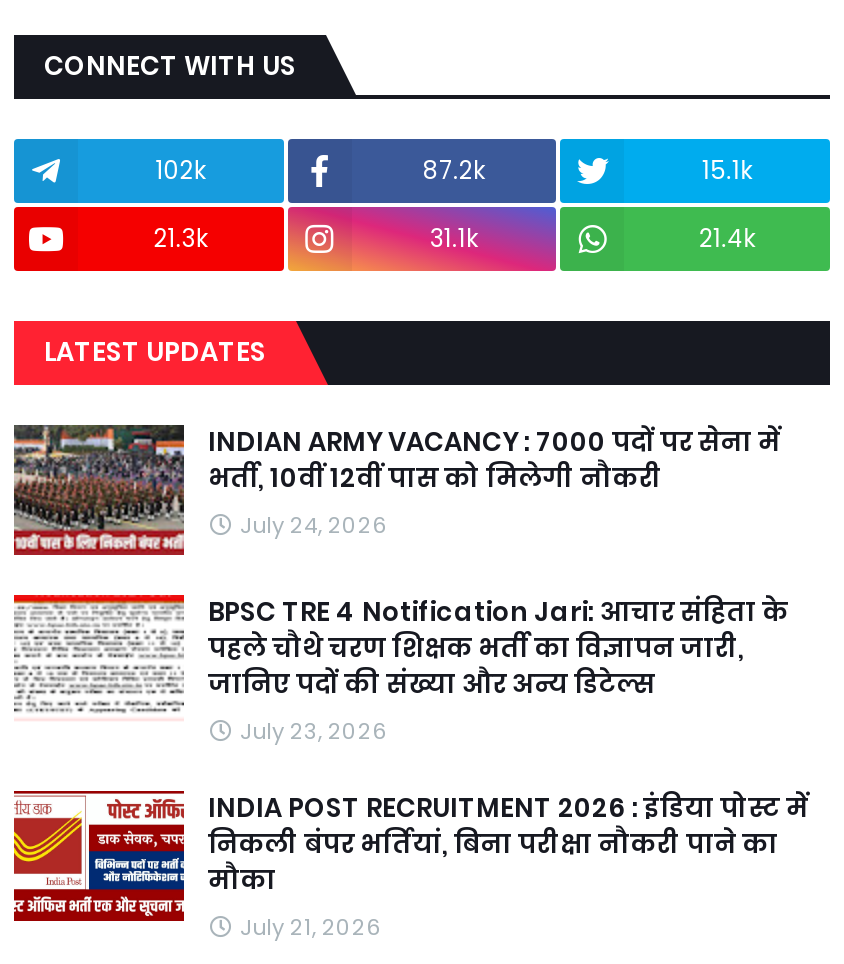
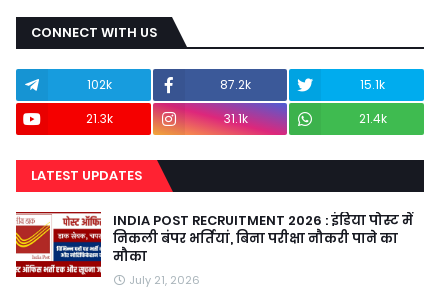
- [image]
- INDIAN ARMY VACANCY : 7000 पदों पर सेना में
- भर्ती, 10वीं 12वीं पास को मिलेगी नौकरी
- July 24, 2026
- BPSC TRE 4 Notification Jari: आचार संहिता के
- पहले चौथे चरण शिक्षक भर्ती का विज्ञापन जारी,
- जानिए पदों की संख्या और अन्य डिटेल्स
- July 23, 2026

- [image]
